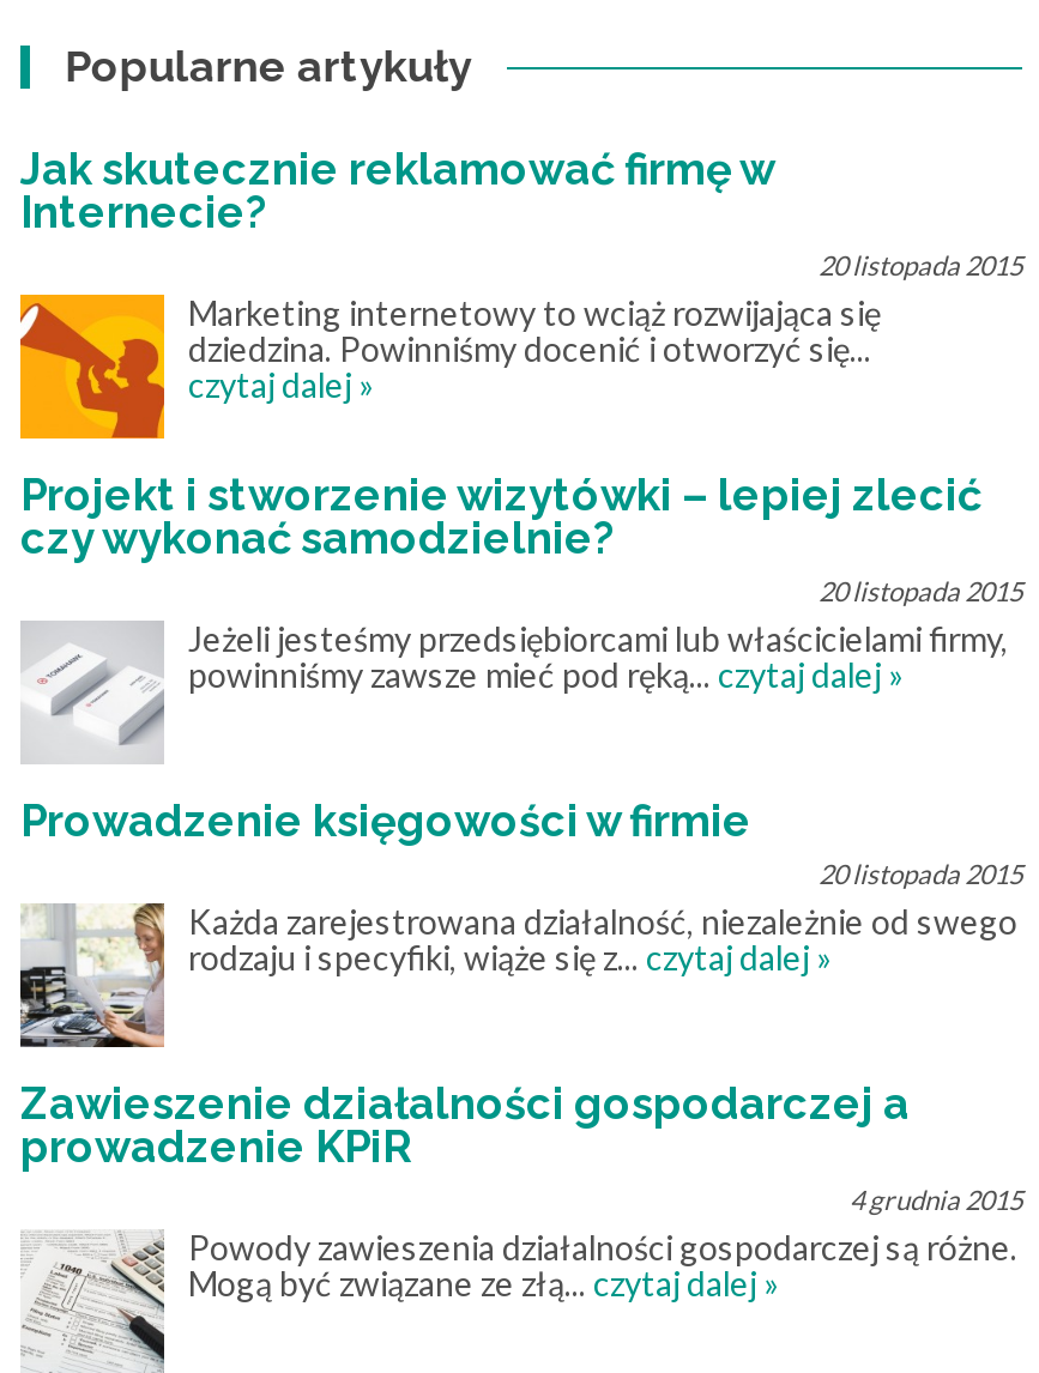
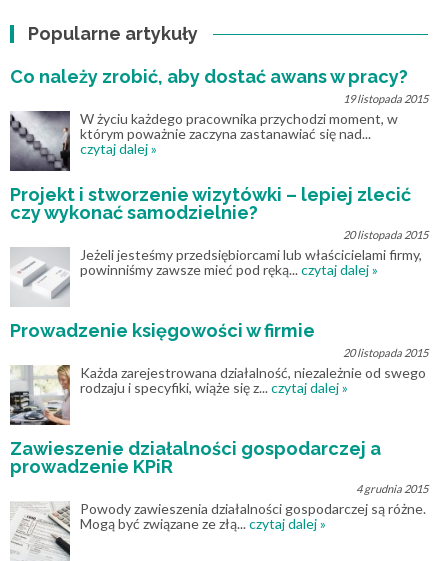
- [image]
- Jak skutecznie reklamować firmę w
- Internecie?
- 20 listopada 2015
- Marketing internetowy to wciąż rozwijająca się
- dziedzina. Powinniśmy docenić i otworzyć się...
+ [image]
+ Co należy zrobić, aby dostać awans w pracy?
+ 19 listopada 2015
+ W życiu każdego pracownika przychodzi moment, w
+ którym poważnie zaczyna zastanawiać się nad...
